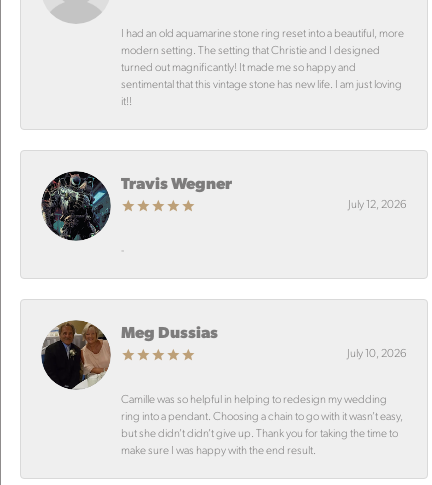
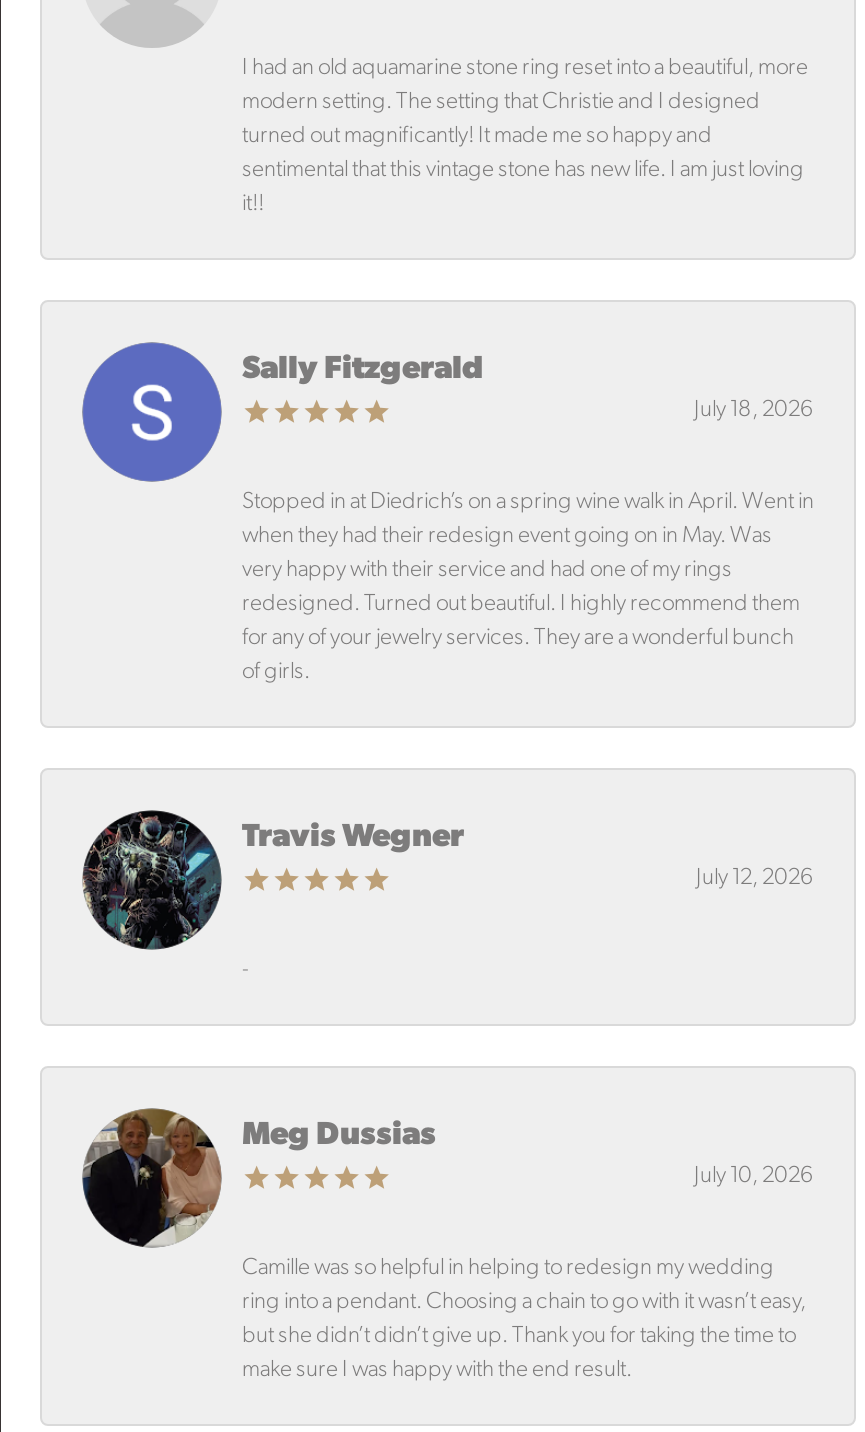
+ [image]
+ Sally Fitzgerald
+ July 18, 2026
+ Stopped in at Diedrich’s on a spring wine walk in April. Went in
+ when they had their redesign event going on in May. Was
+ very happy with their service and had one of my rings
+ redesigned. Turned out beautiful. I highly recommend them
+ for any of your jewelry services. They are a wonderful bunch
+ of girls.
